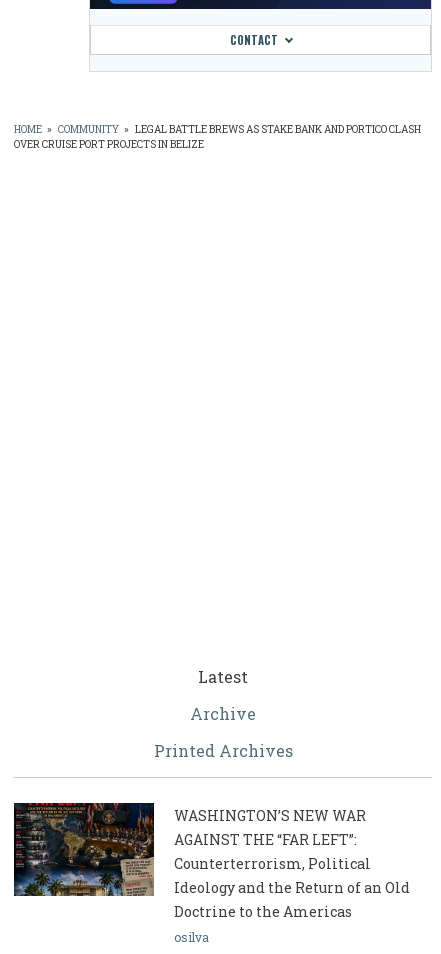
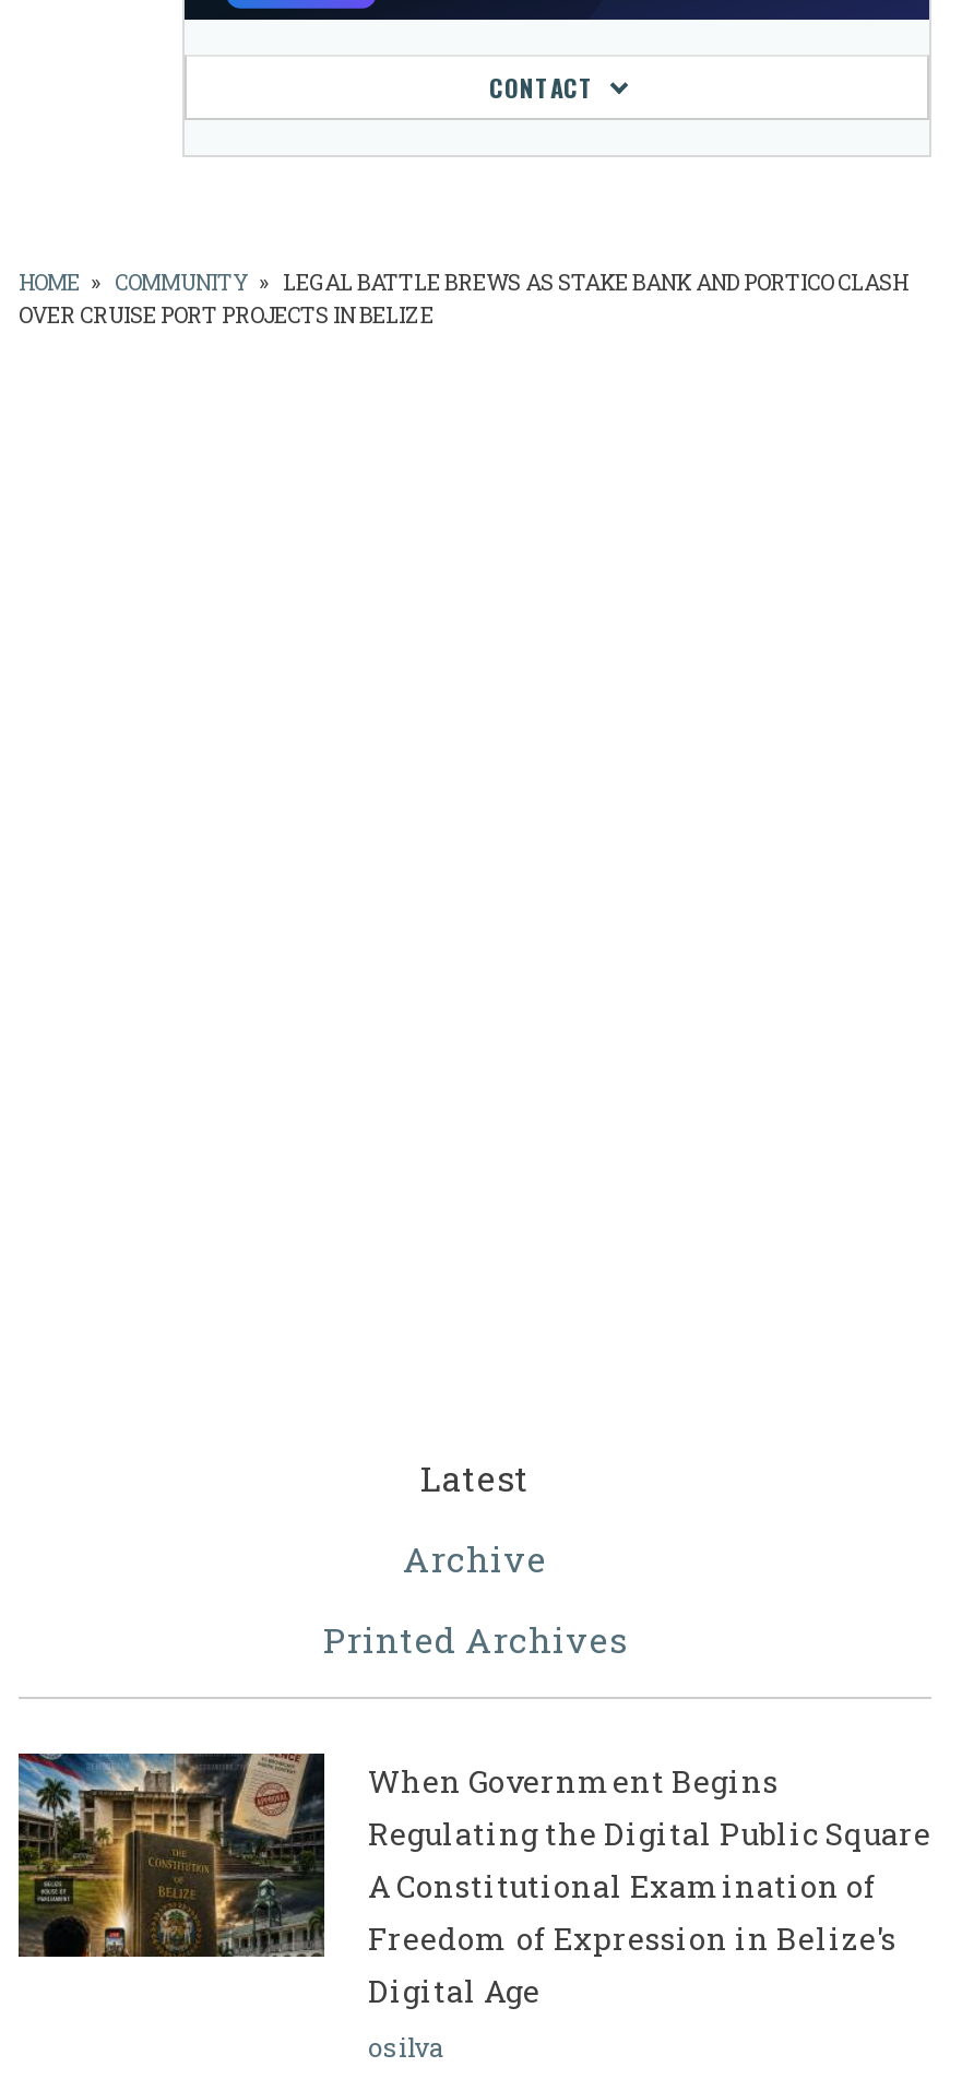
- [image]
- WASHINGTON’S NEW WAR
- AGAINST THE “FAR LEFT”:
- Counterterrorism, Political
- Ideology and the Return of an Old
- Doctrine to the Americas
+ [image]
+ When Government Begins
+ Regulating the Digital Public Square
+ A Constitutional Examination of
+ Freedom of Expression in Belize's
+ Digital Age
